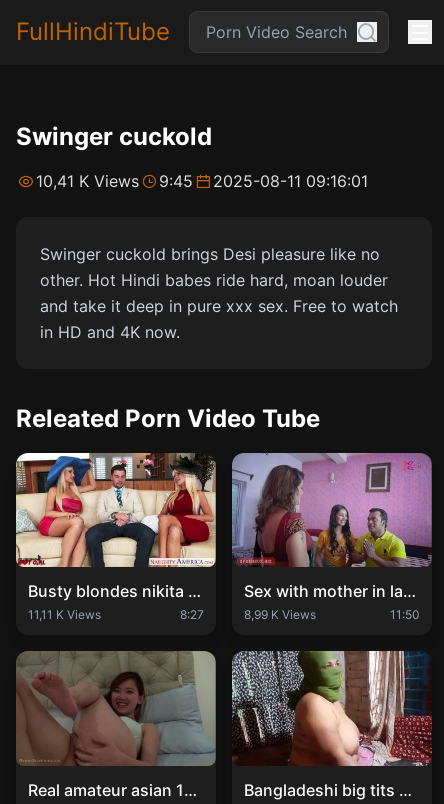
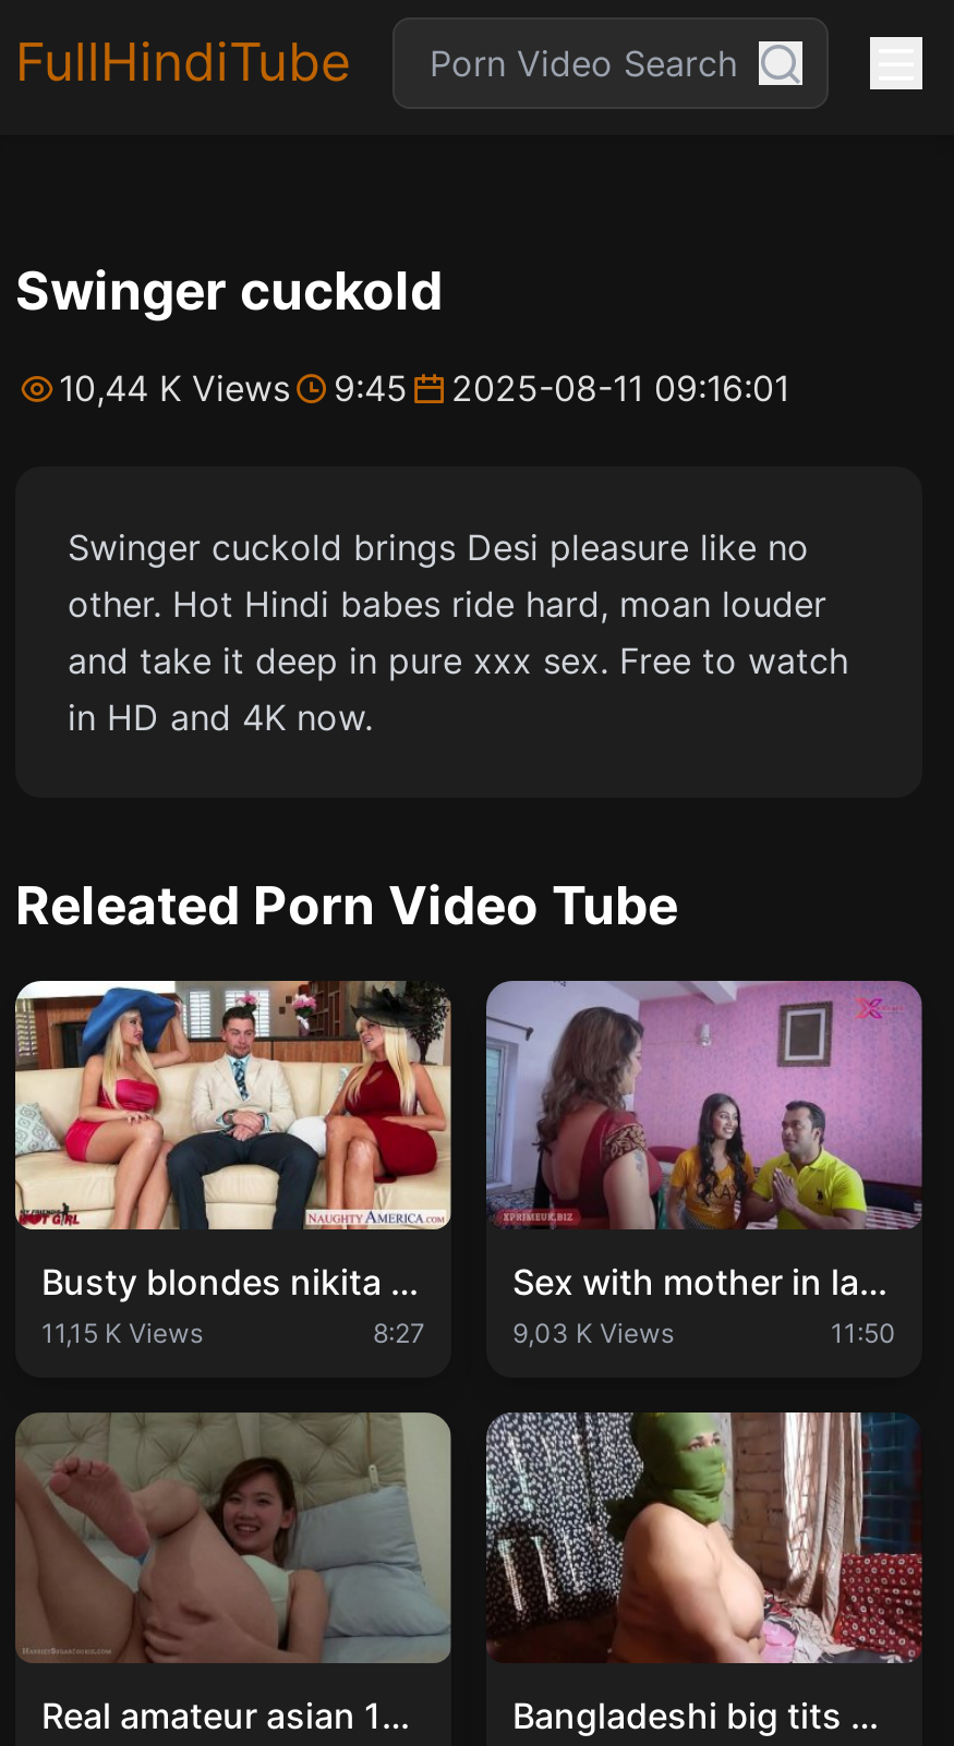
- 10,41 K Views 9:45 2025-08-11 09:16:01
+ 10,44 K Views 9:45 2025-08-11 09:16:01

- 11,11 K Views
+ 11,15 K Views

- 8,99 K Views
+ 9,03 K Views
